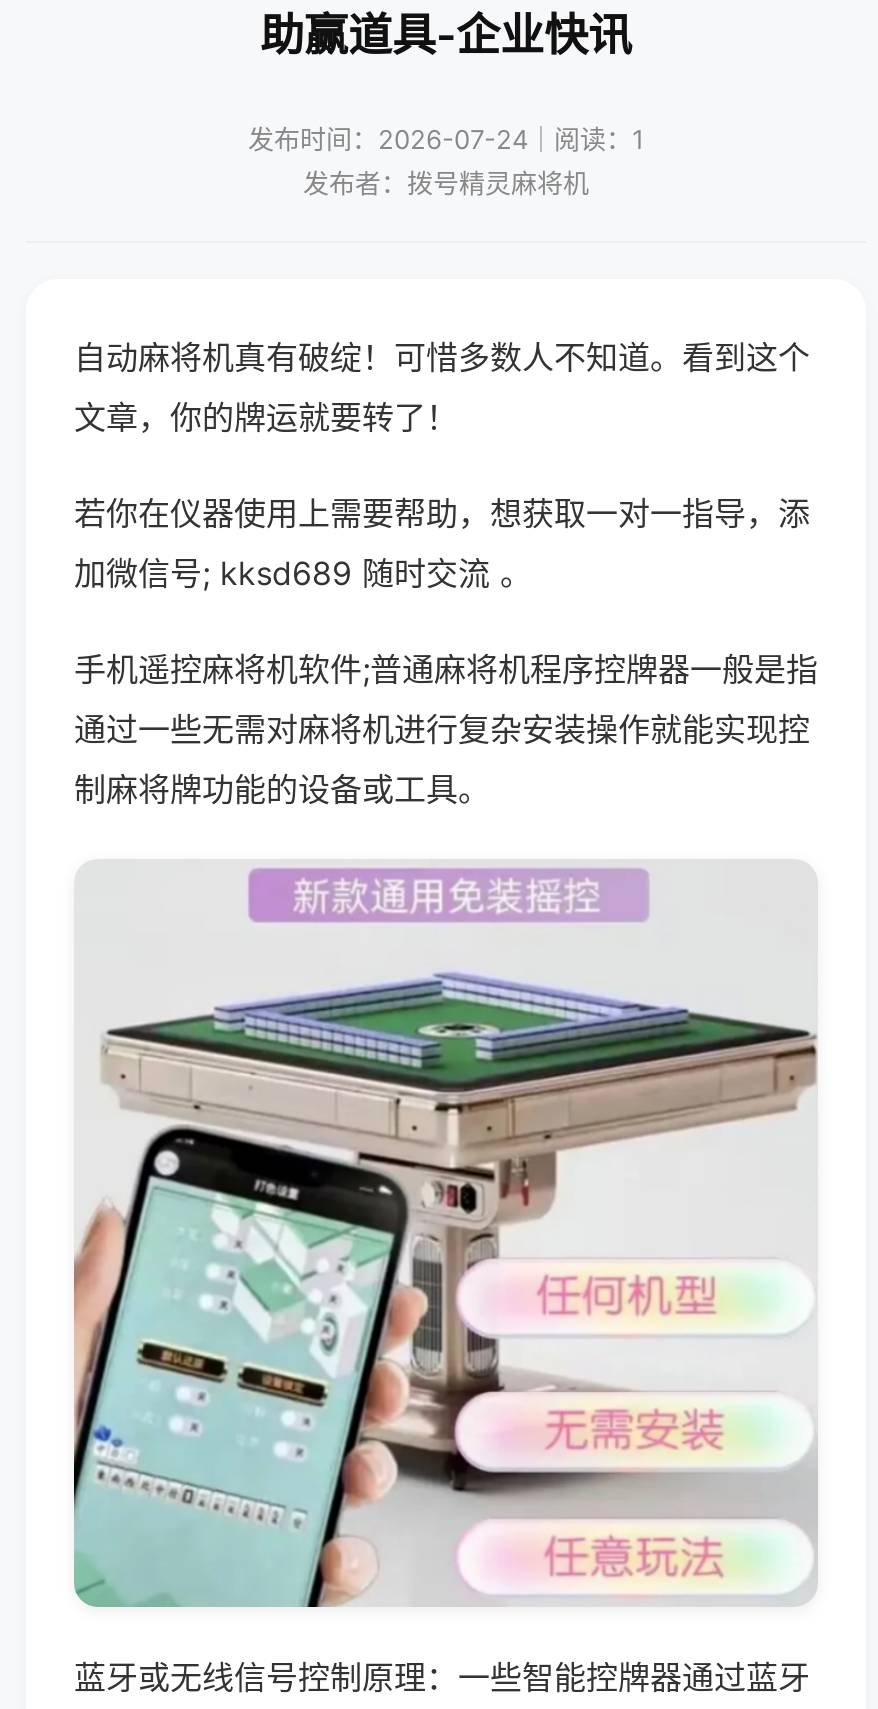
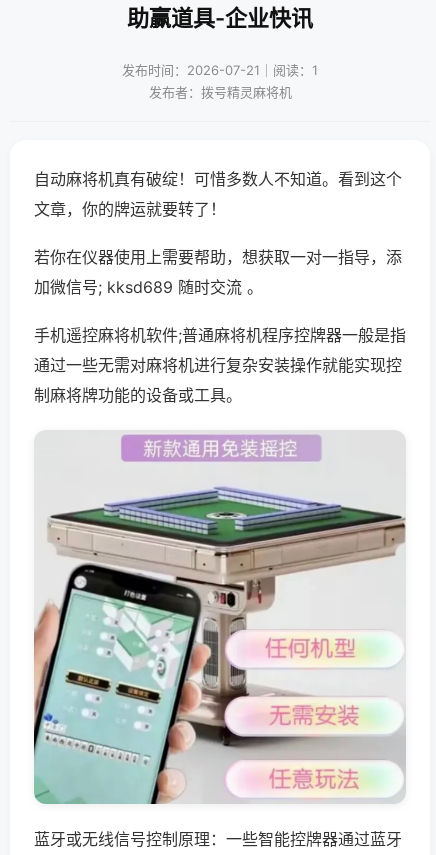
- 发布时间：2026-07-24｜阅读：1
+ 发布时间：2026-07-21｜阅读：1
